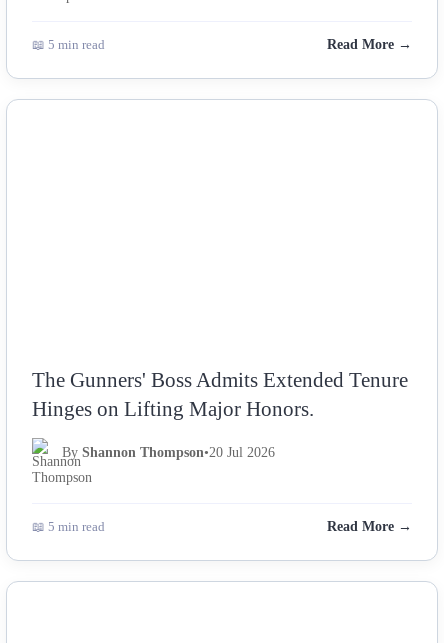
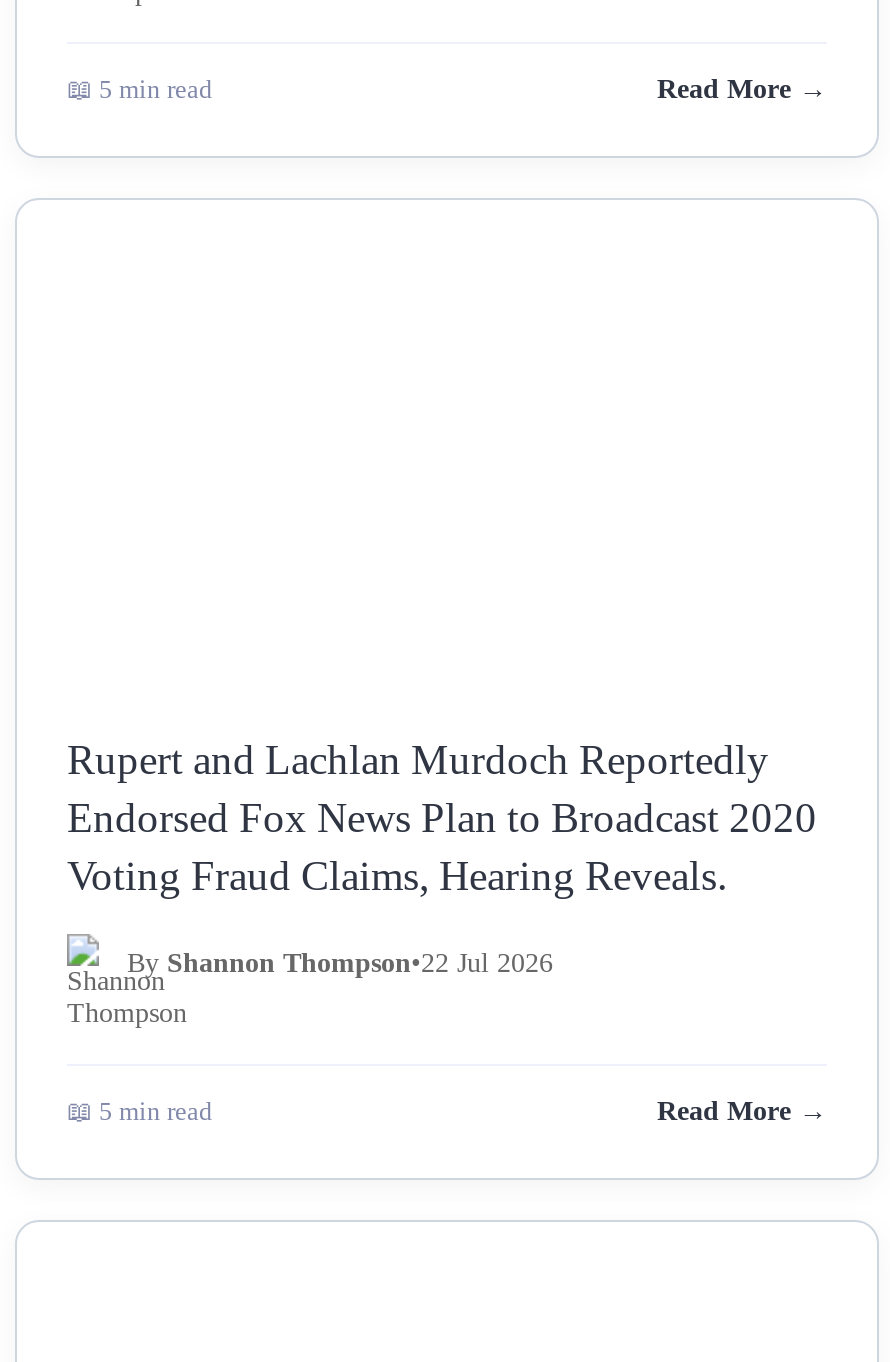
- The Gunners' Boss Admits Extended Tenure
- Hinges on Lifting Major Honors.
+ Rupert and Lachlan Murdoch Reportedly
+ Endorsed Fox News Plan to Broadcast 2020
+ Voting Fraud Claims, Hearing Reveals.

- By Shannon Thompson•20 Jul 2026
+ By Shannon Thompson•22 Jul 2026
